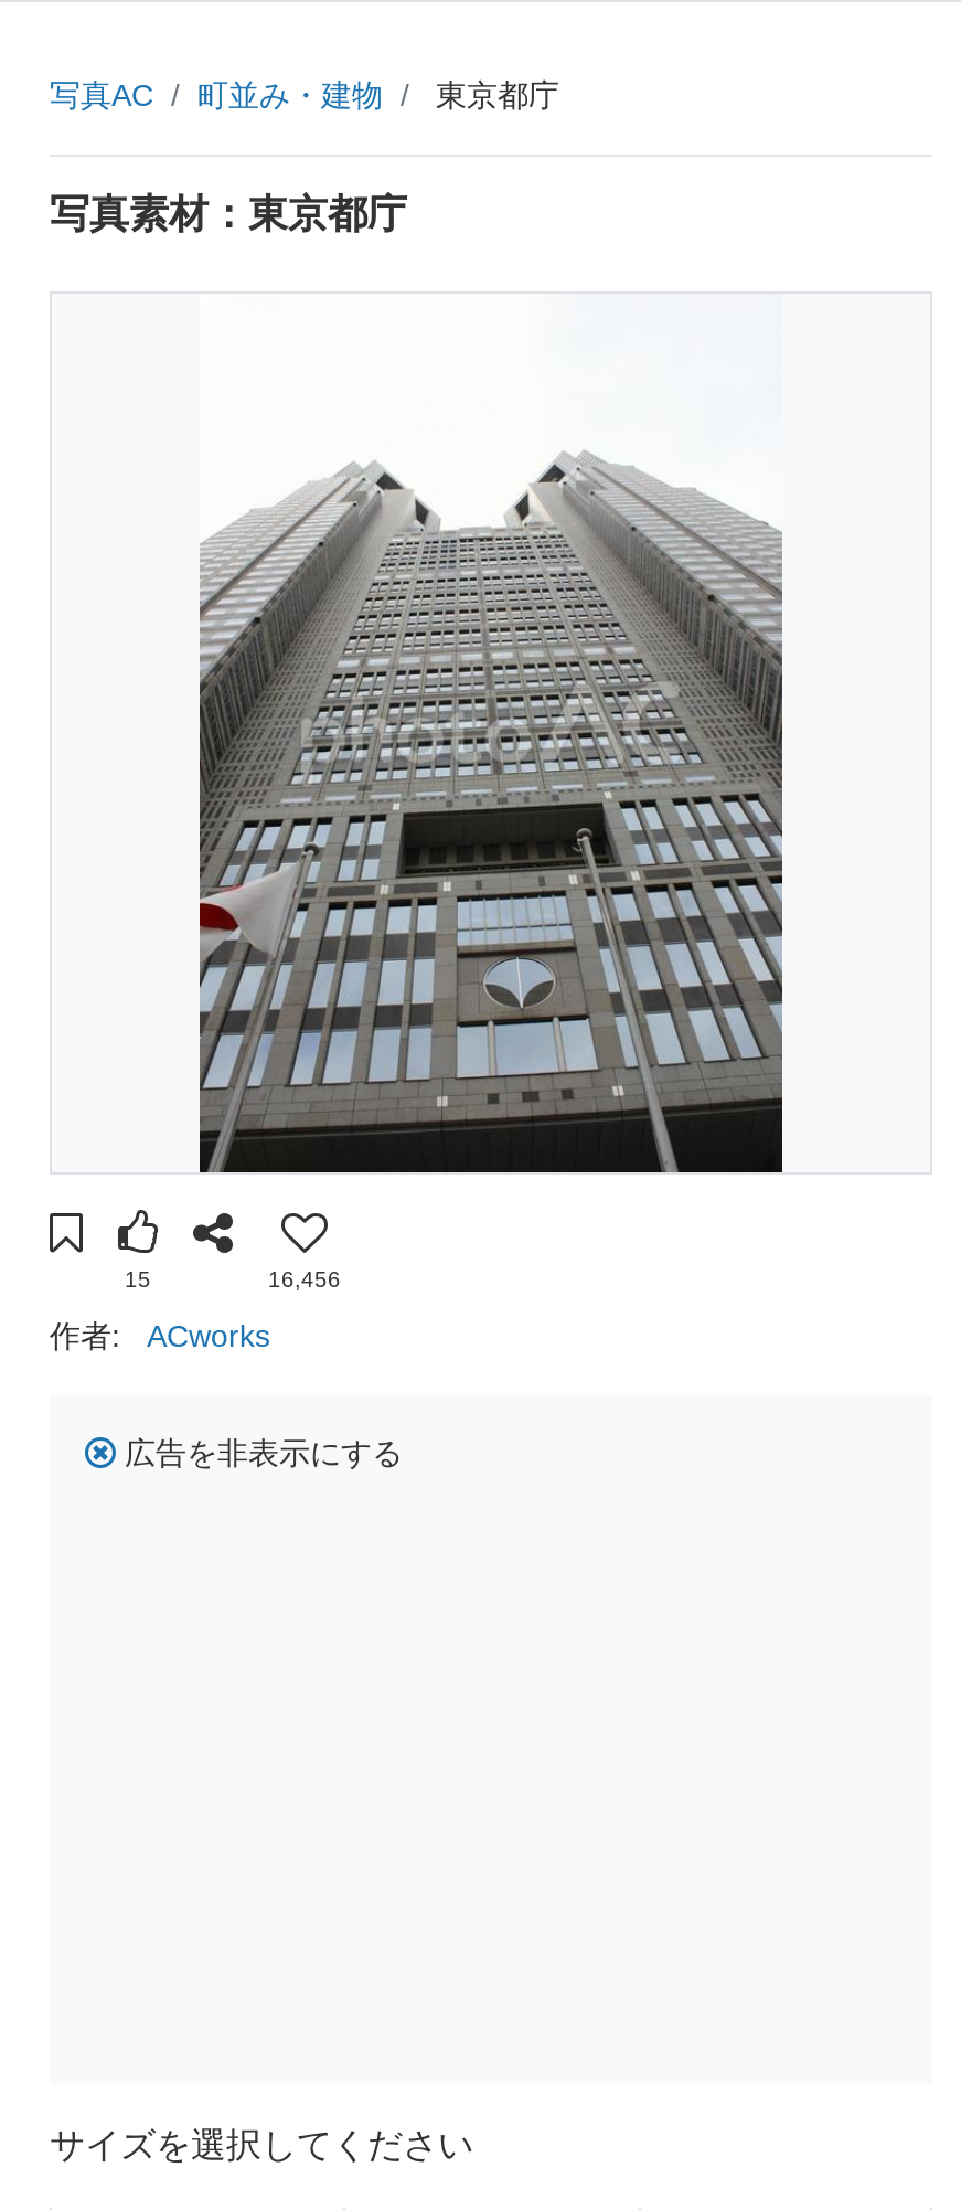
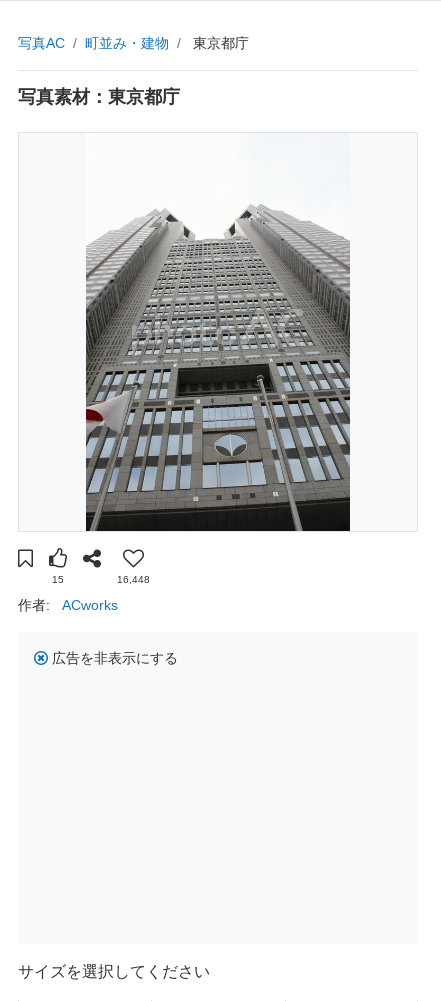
- 16,456
+ 16,448
